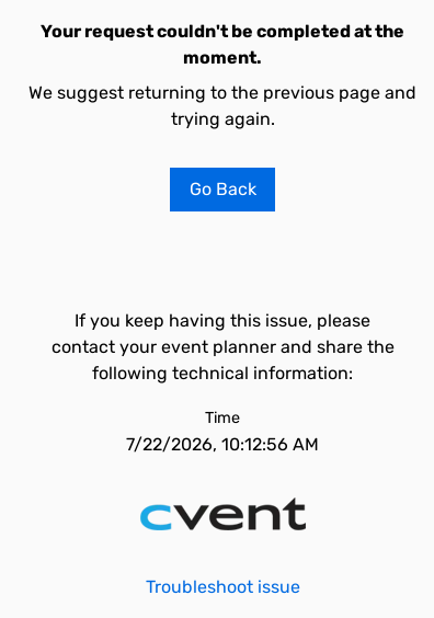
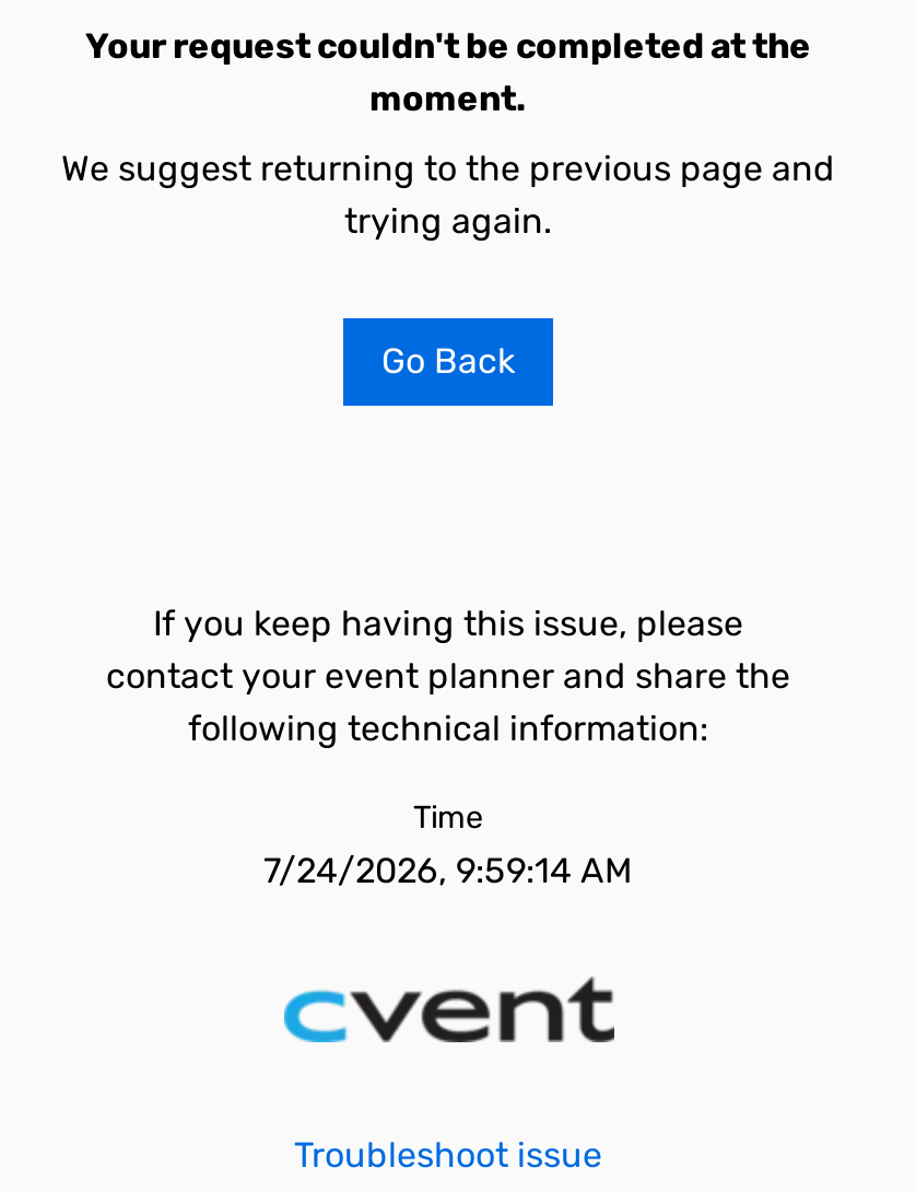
- 7/22/2026, 10:12:56 AM
+ 7/24/2026, 9:59:14 AM
